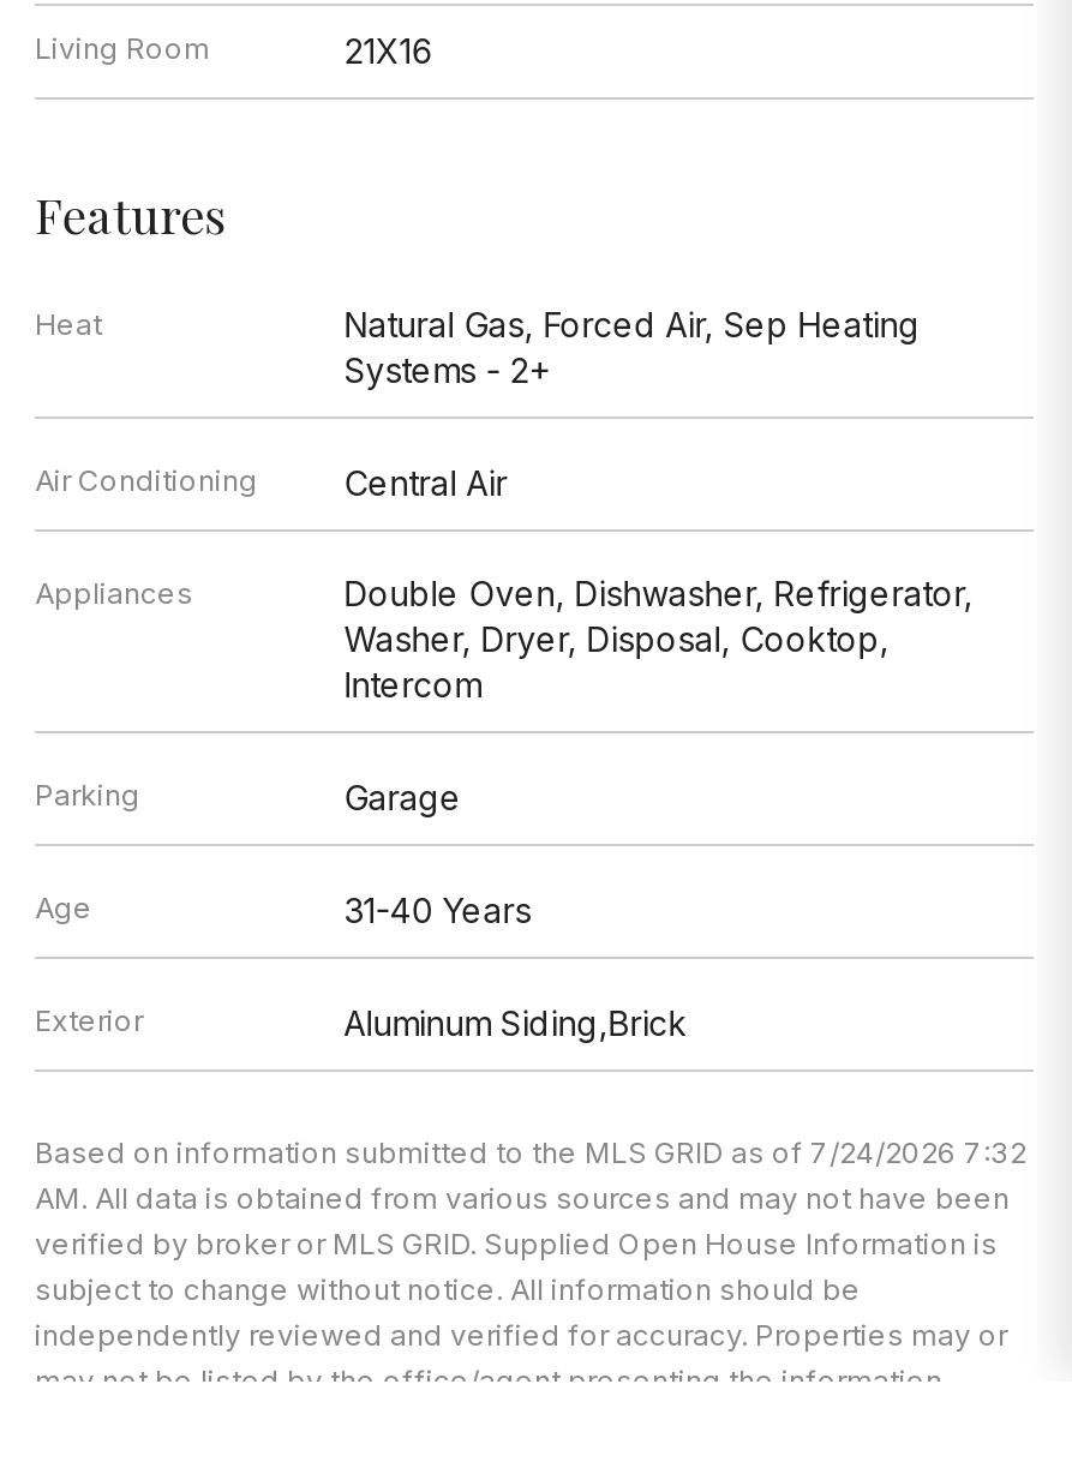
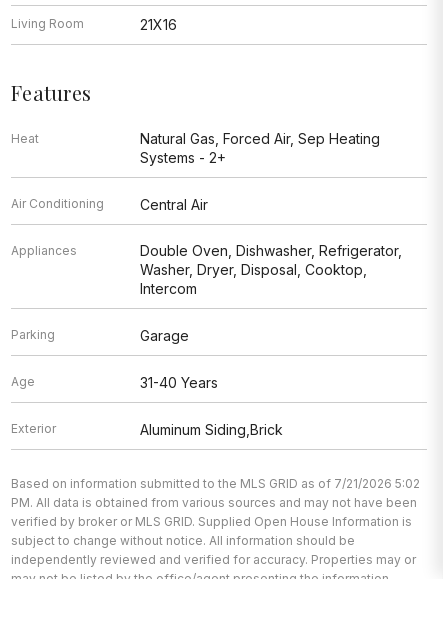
- Based on information submitted to the MLS GRID as of 7/24/2026 7:32
+ Based on information submitted to the MLS GRID as of 7/21/2026 5:02

- AM. All data is obtained from various sources and may not have been
+ PM. All data is obtained from various sources and may not have been
